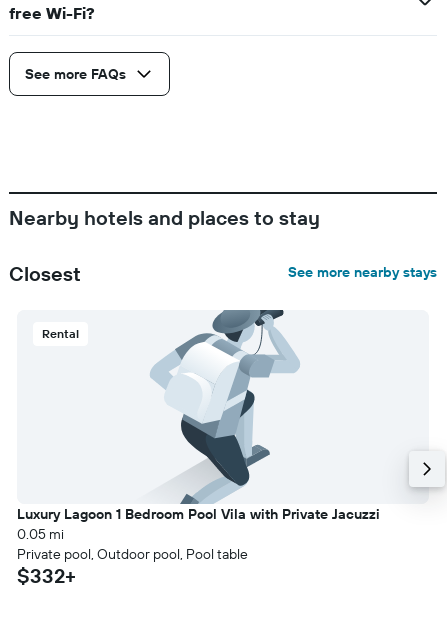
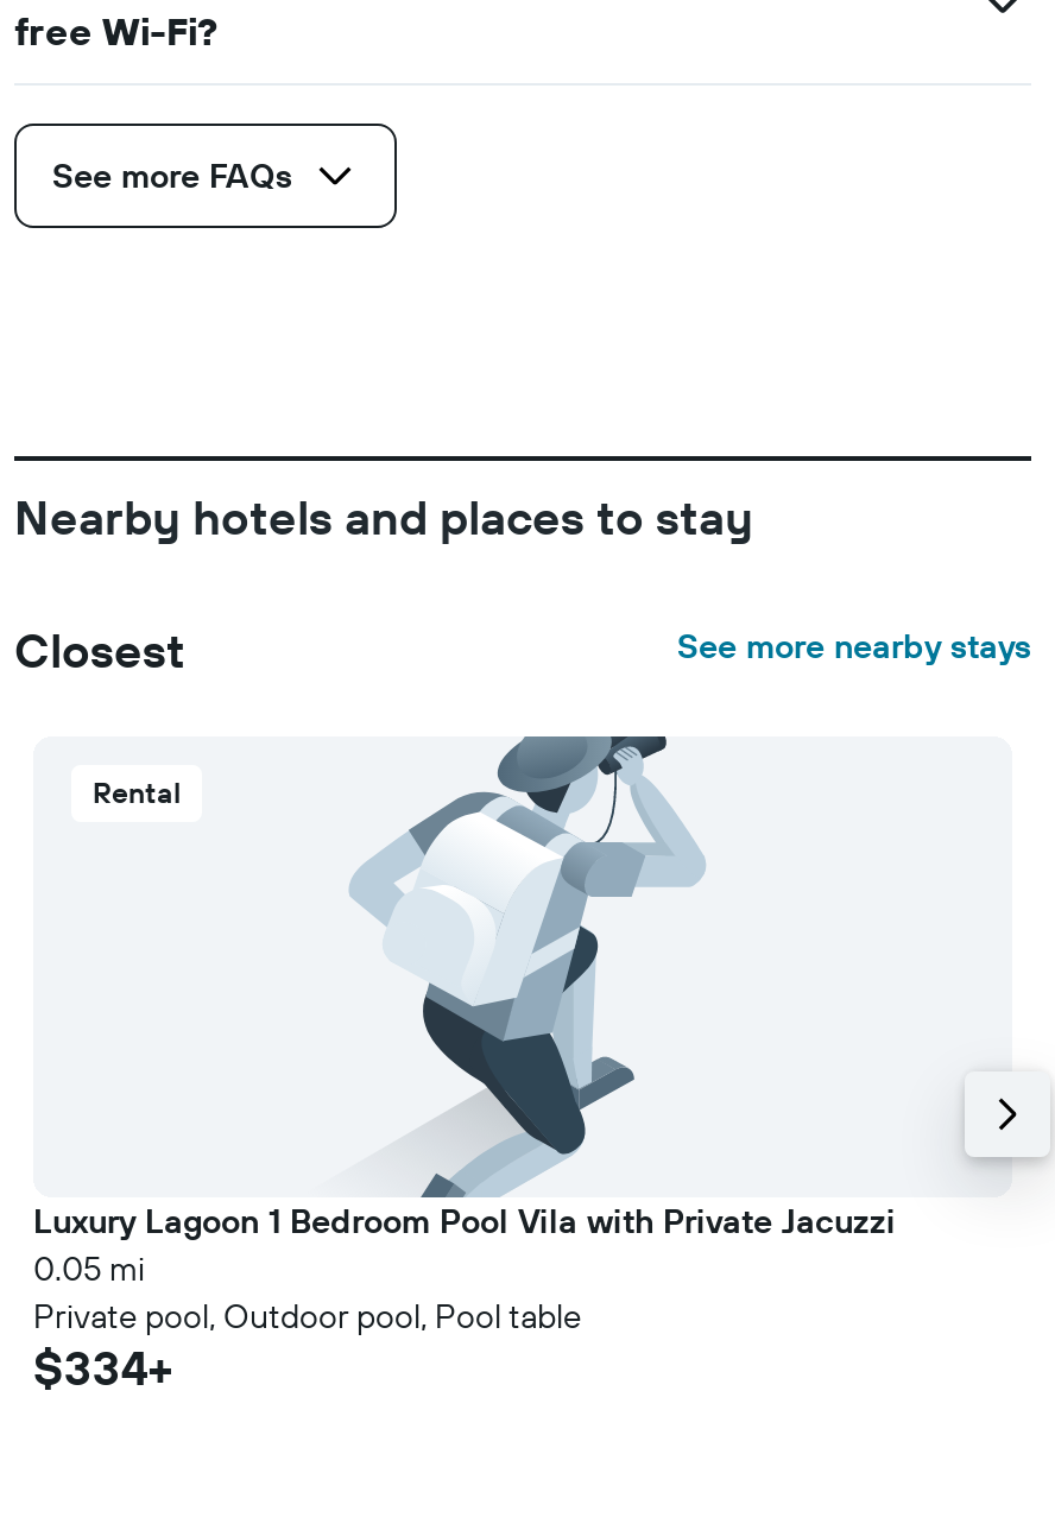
- $332+
+ $334+
